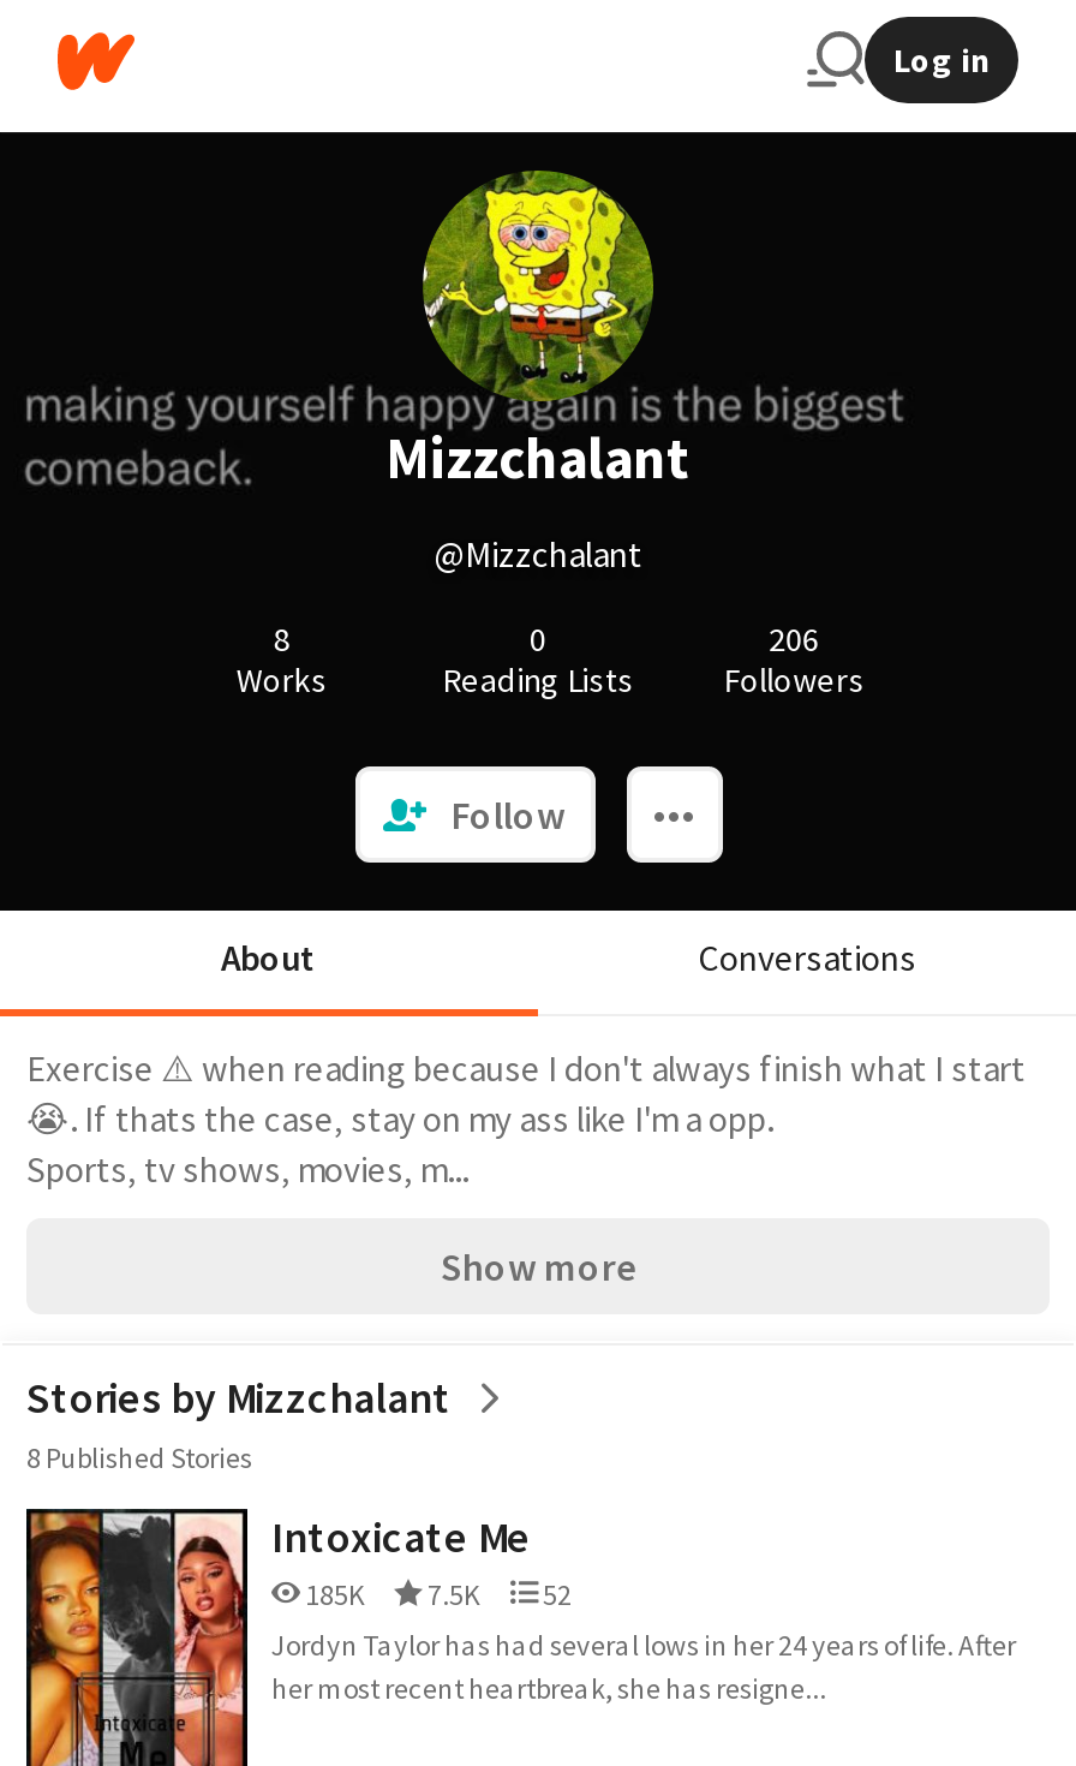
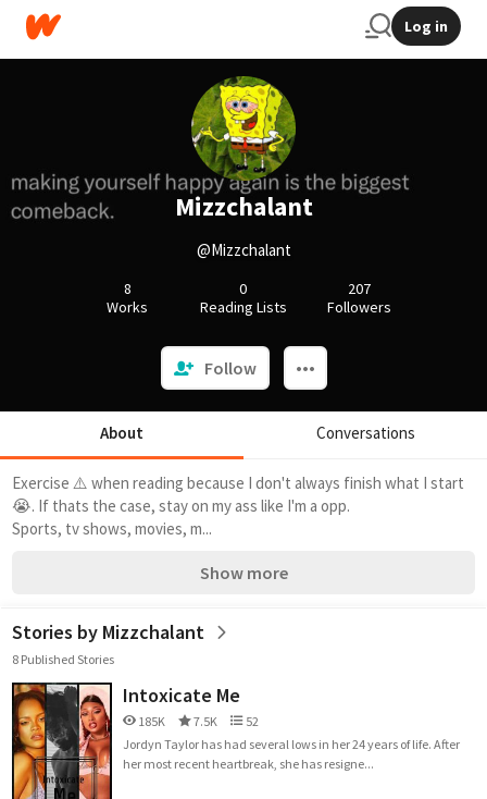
- 206
+ 207
